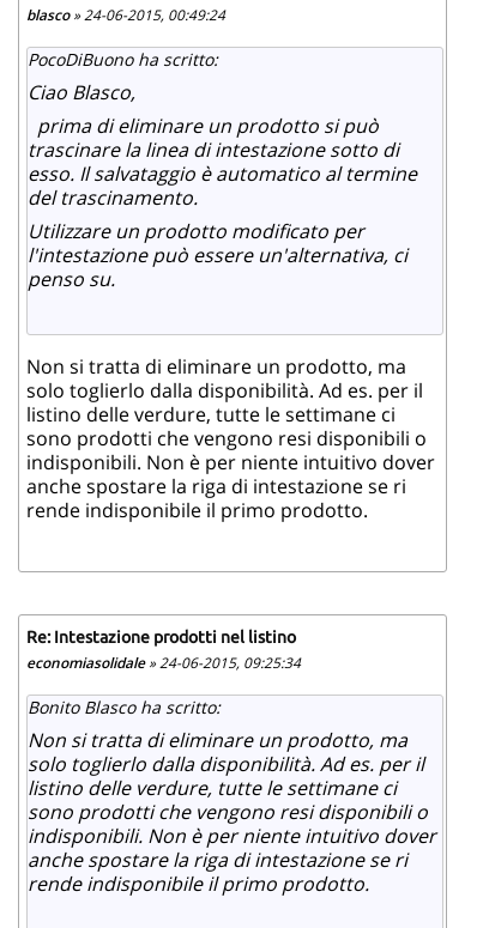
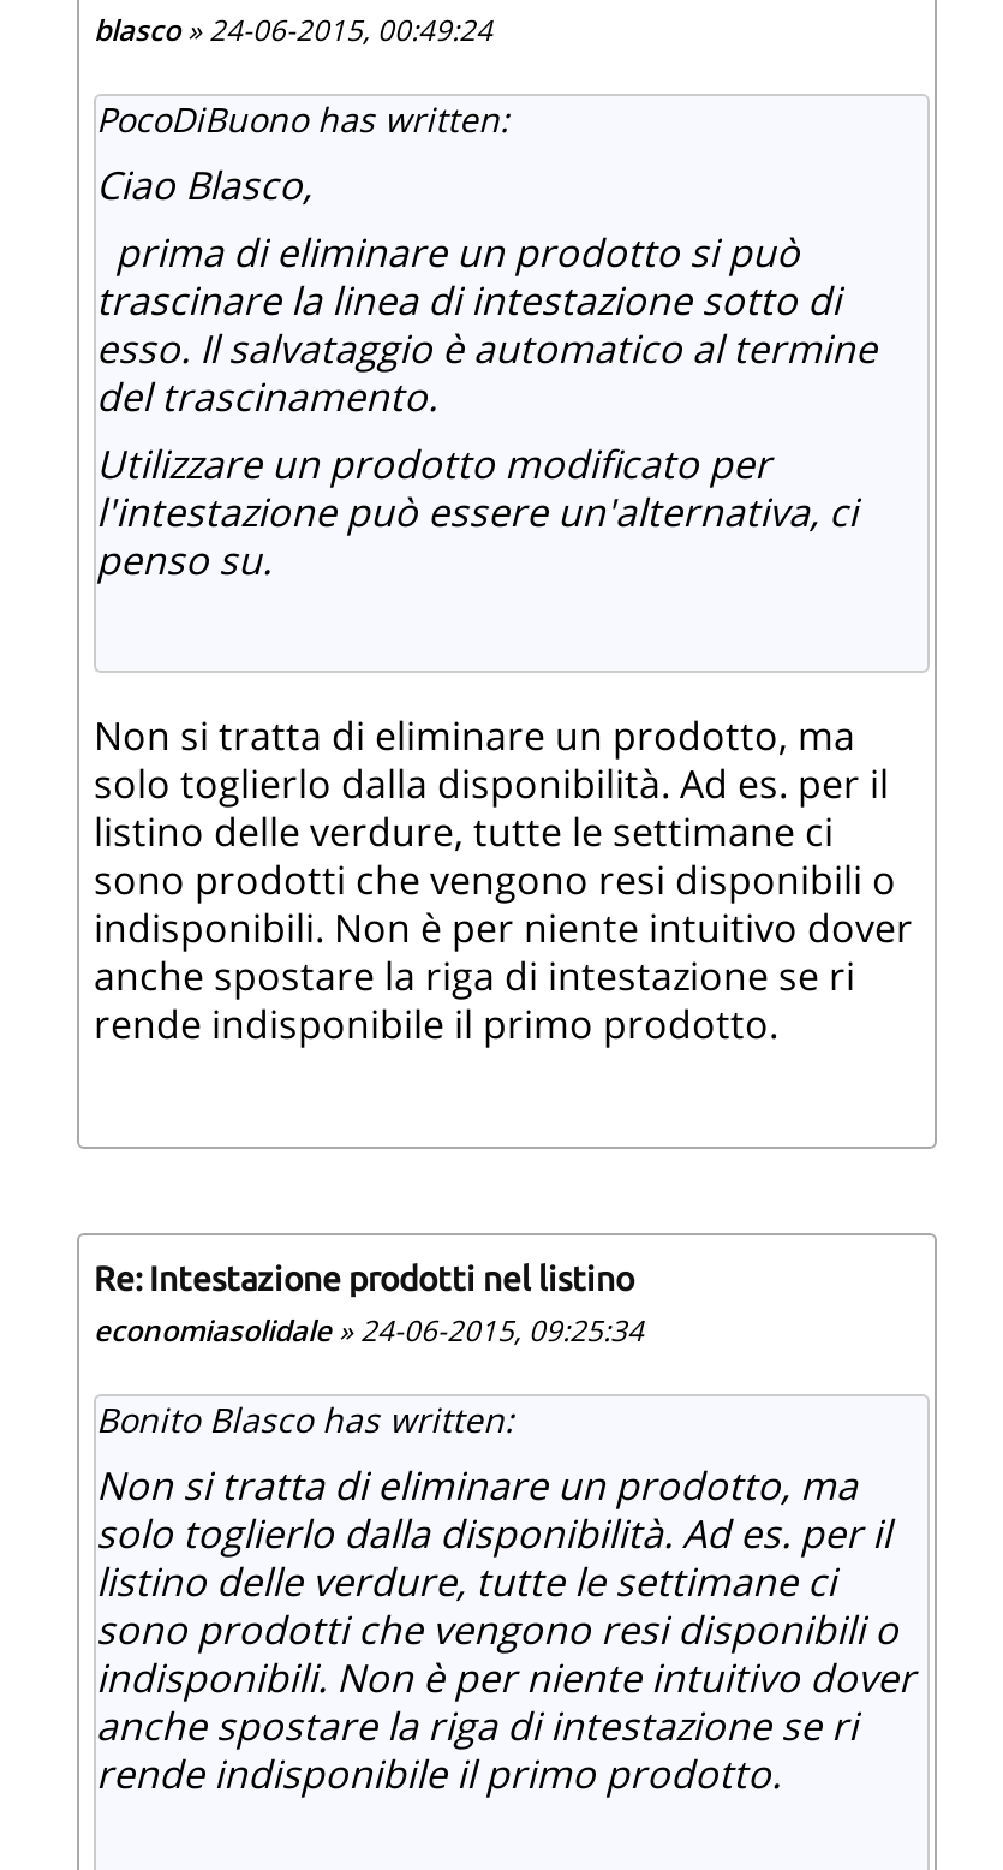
- PocoDiBuono ha scritto:
+ PocoDiBuono has written:

- Bonito Blasco ha scritto:
+ Bonito Blasco has written:
